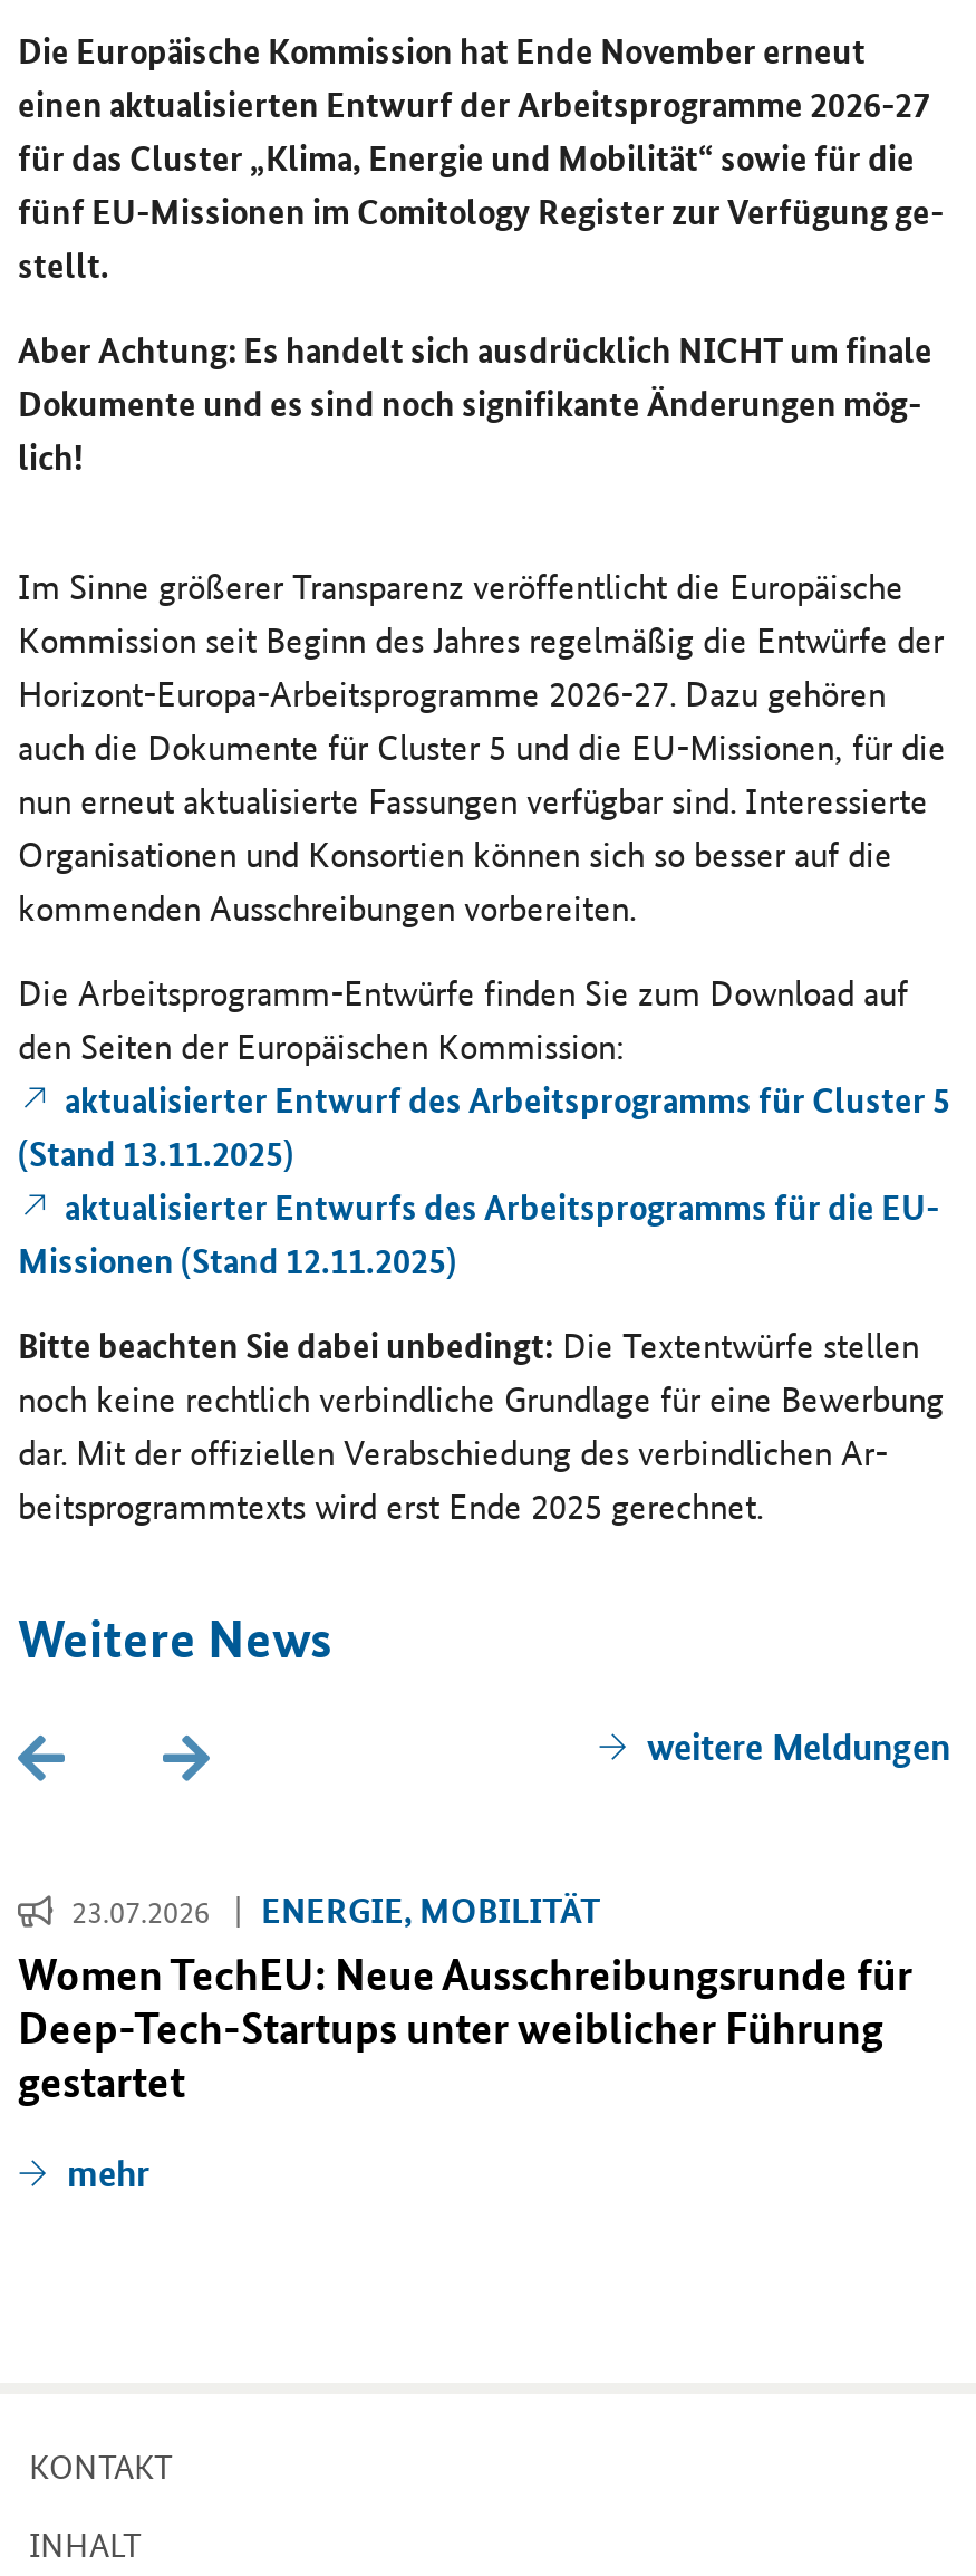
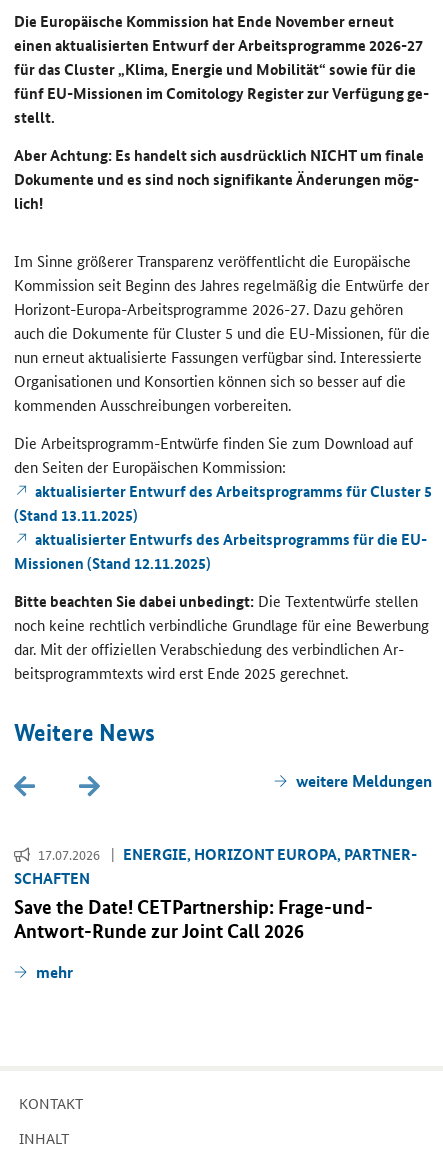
- 23.07.2026
- ENERGIE, MOBILITÄT
- Women TechEU: Neue Ausschreibungsrunde für
- Deep-Tech-Startups unter weiblicher Führung
- gestartet
+ 17.07.2026
+ ENERGIE, HORIZONT EUROPA, PARTNER
+ SCHAFTEN
+ Save the Date! CETPartnership: Frage-und-
+ Antwort-Runde zurJoint Call2026
